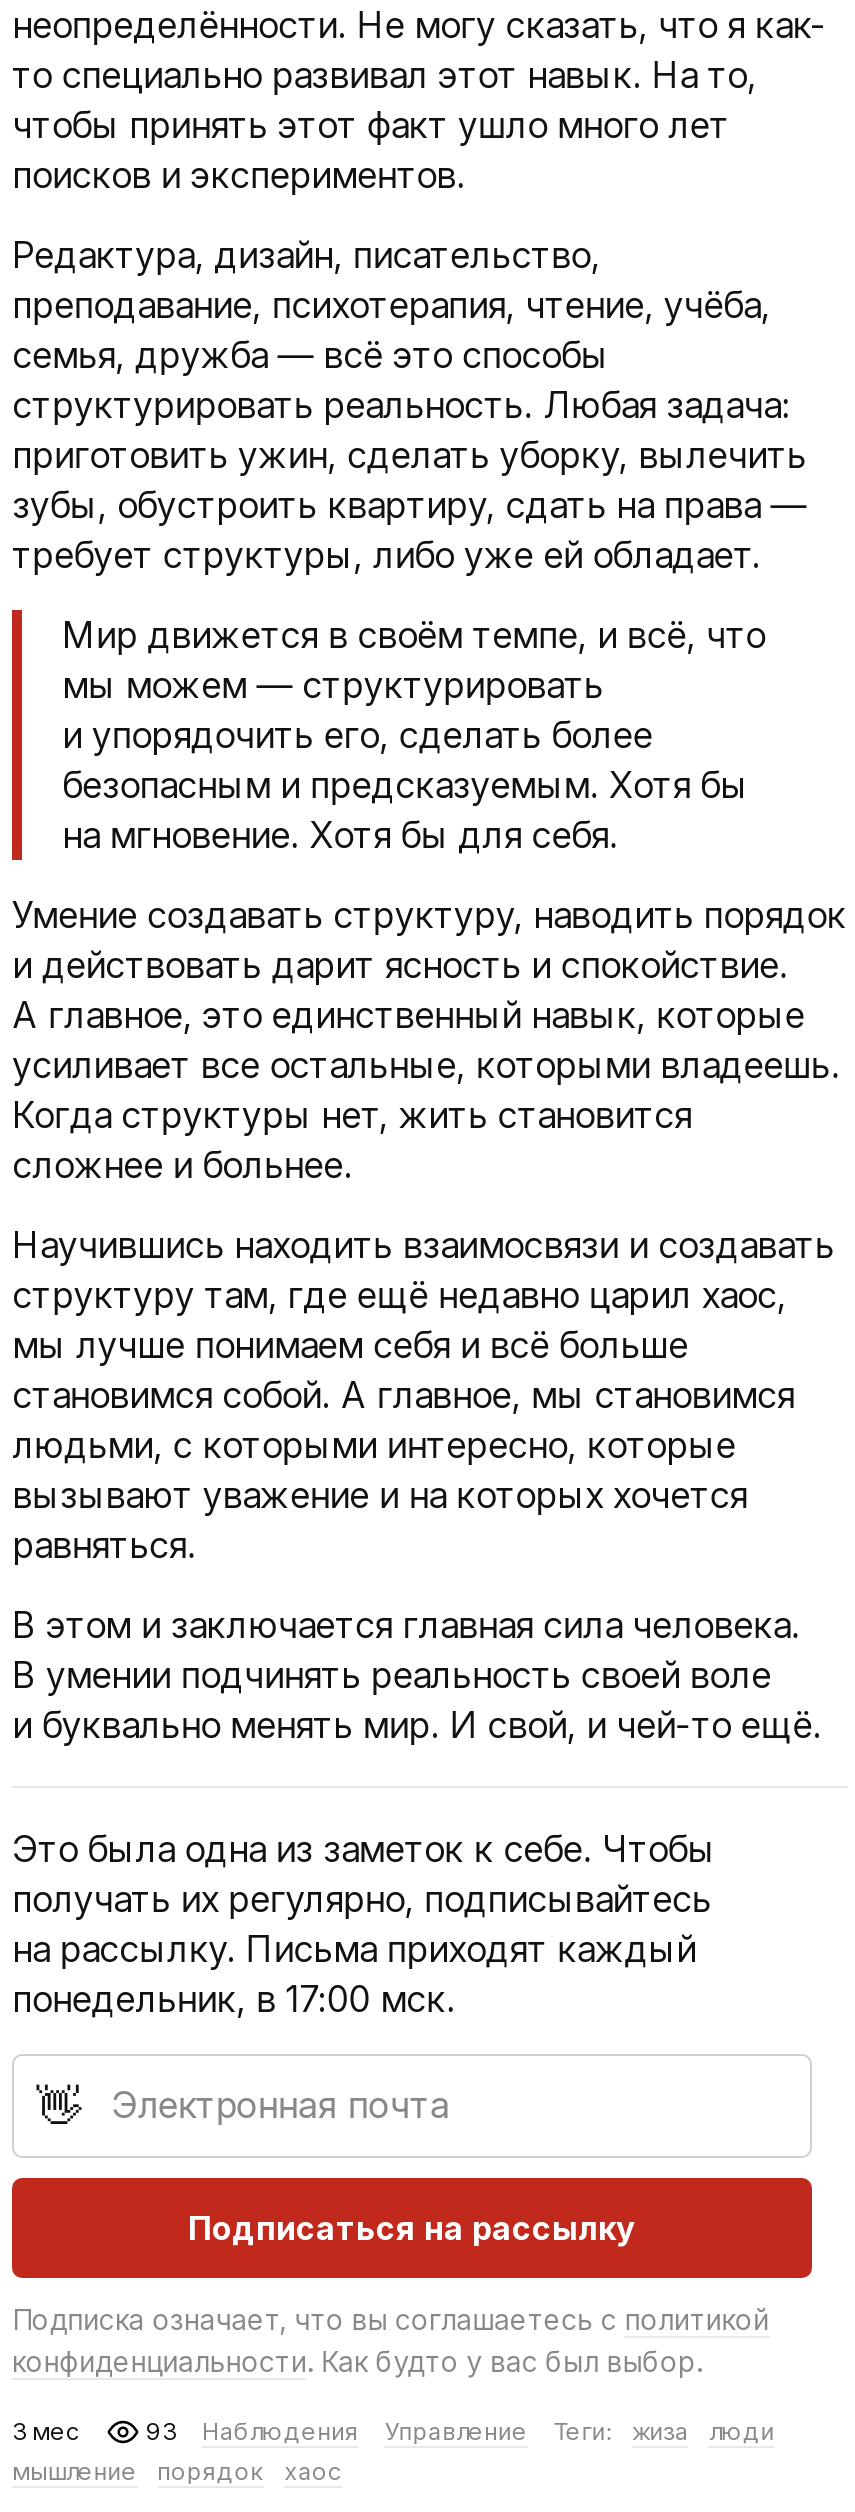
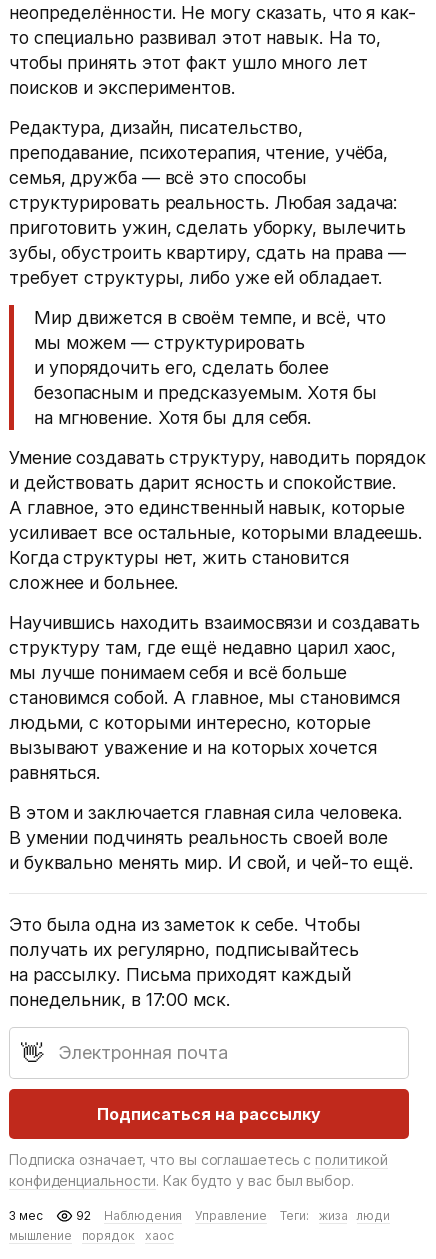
- 93
+ 92
